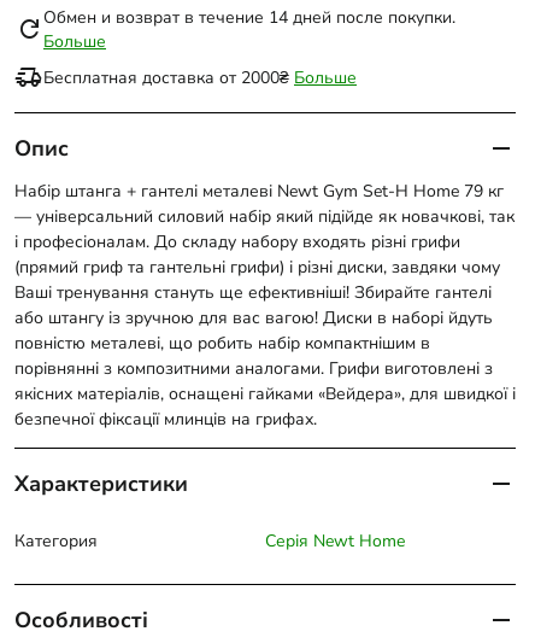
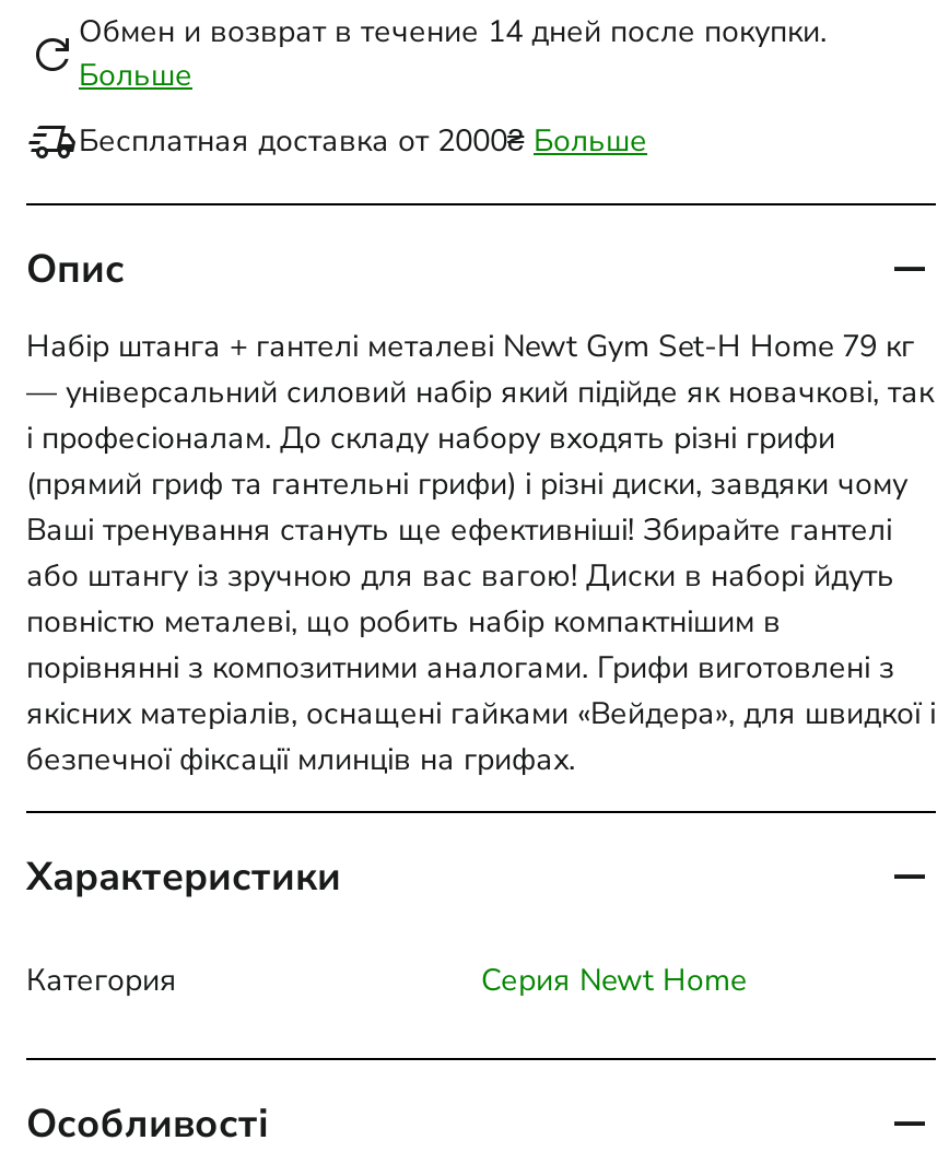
- Серія Newt Home
+ Серия Newt Home
